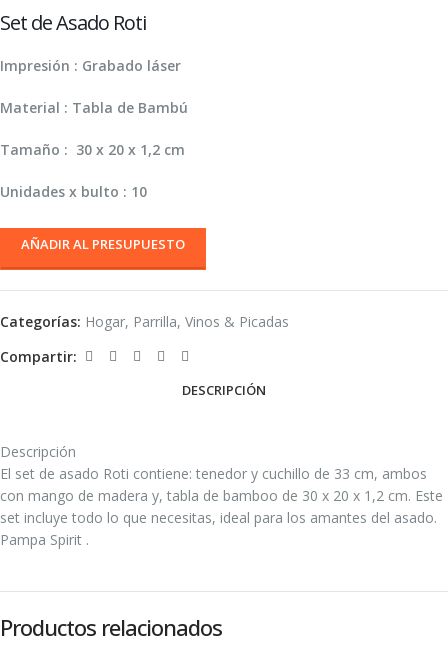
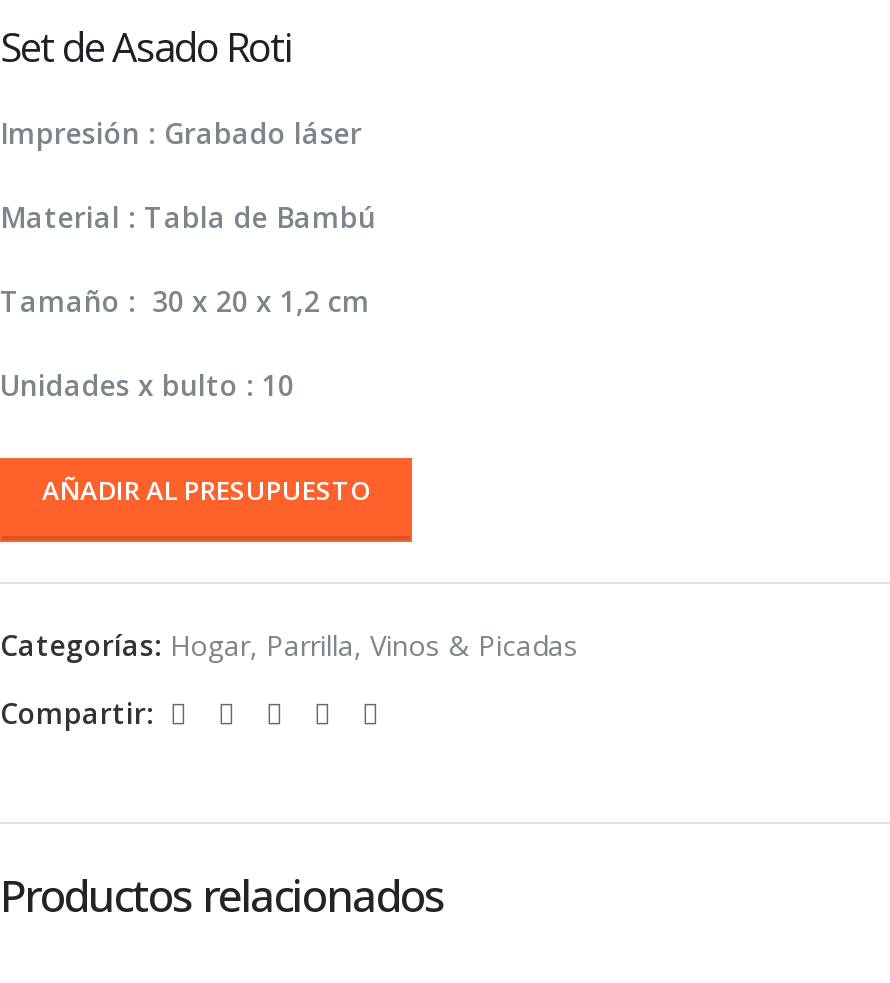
- DESCRIPCIÓN
- Descripción
- El set de asado Roti contiene: tenedor y cuchillo de 33 cm, ambos
- con mango de madera y, tabla de bamboo de 30 x 20 x 1,2 cm. Este
- set incluye todo lo que necesitas, ideal para los amantes del asado.
- Pampa Spirit .
